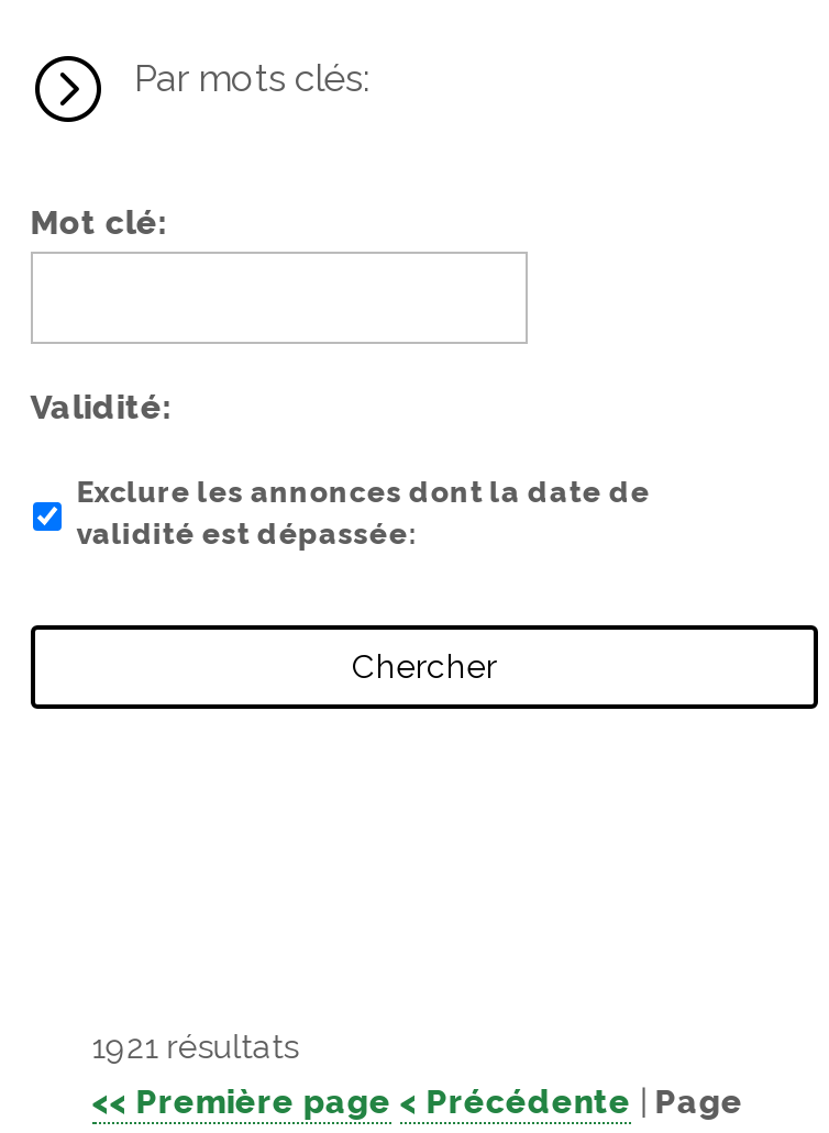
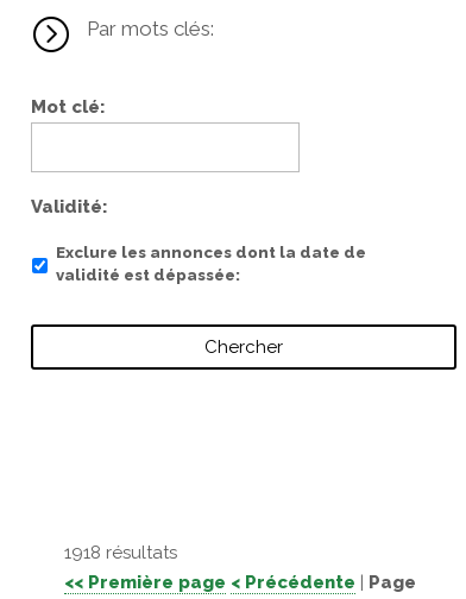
- 1921 résultats
+ 1918 résultats
